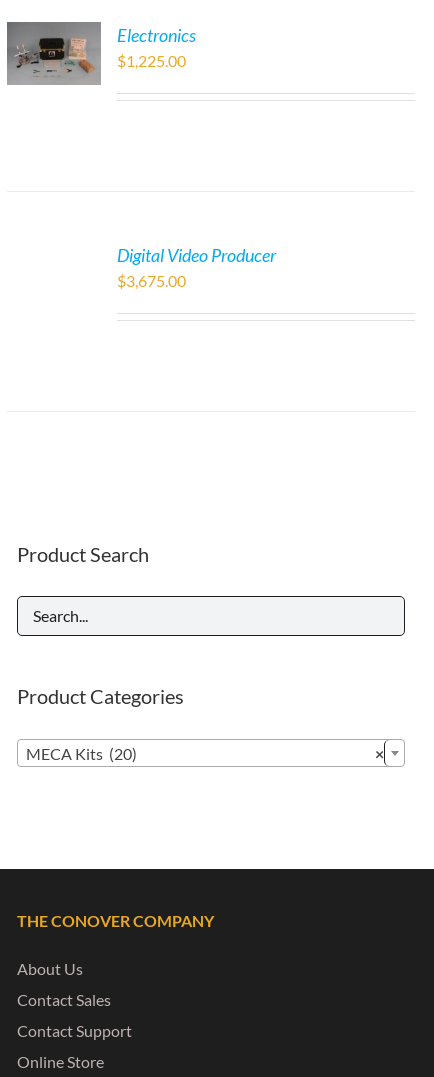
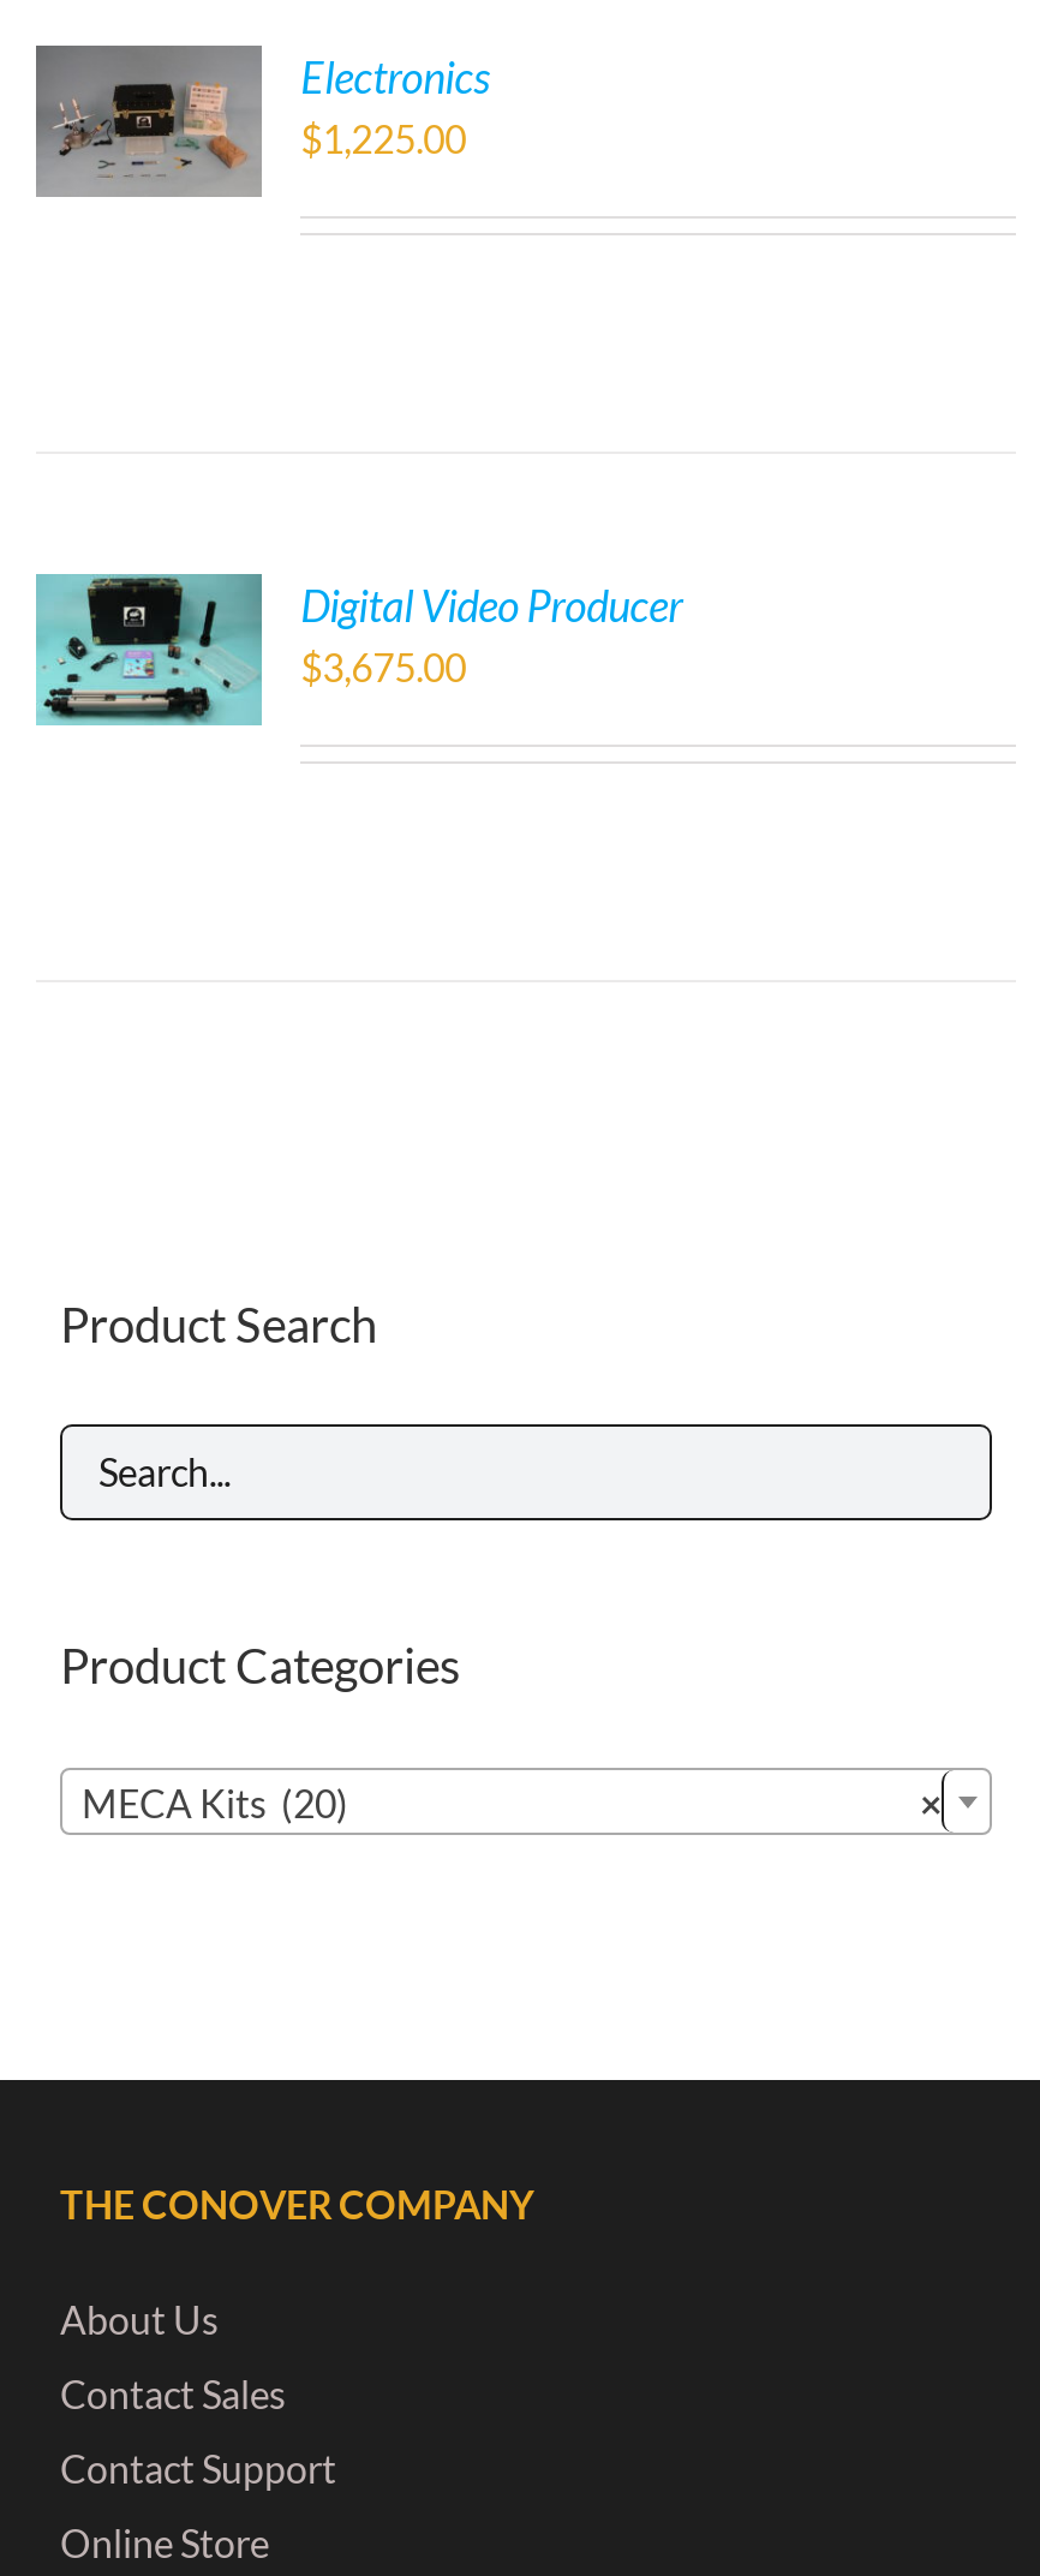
+ [image]
